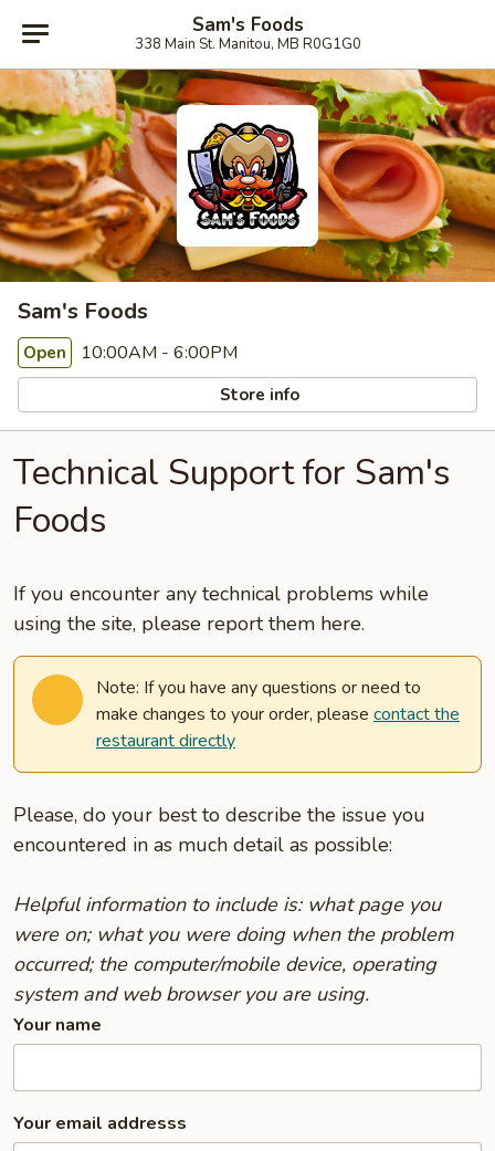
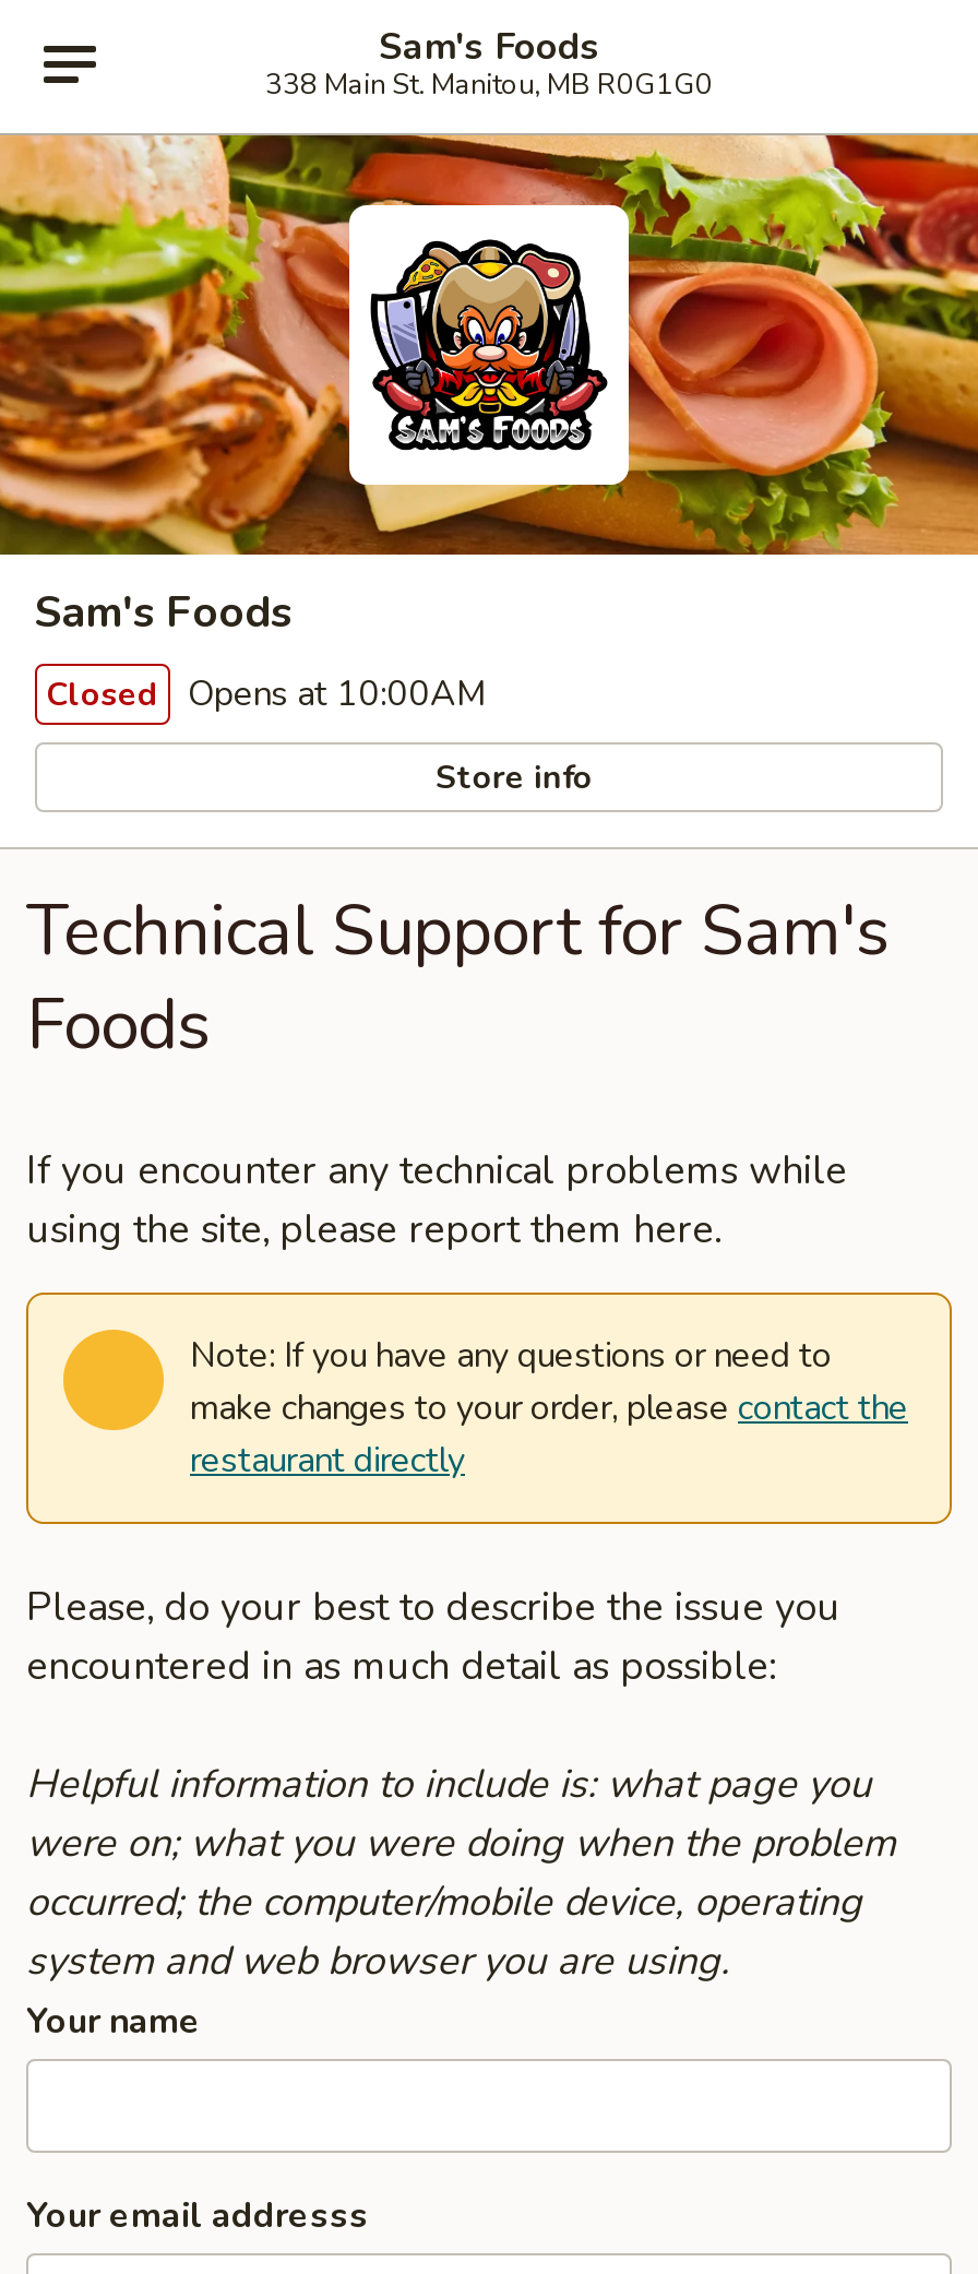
- Open 10:00AM - 6:00PM
+ Closed Opens at 10:00AM
